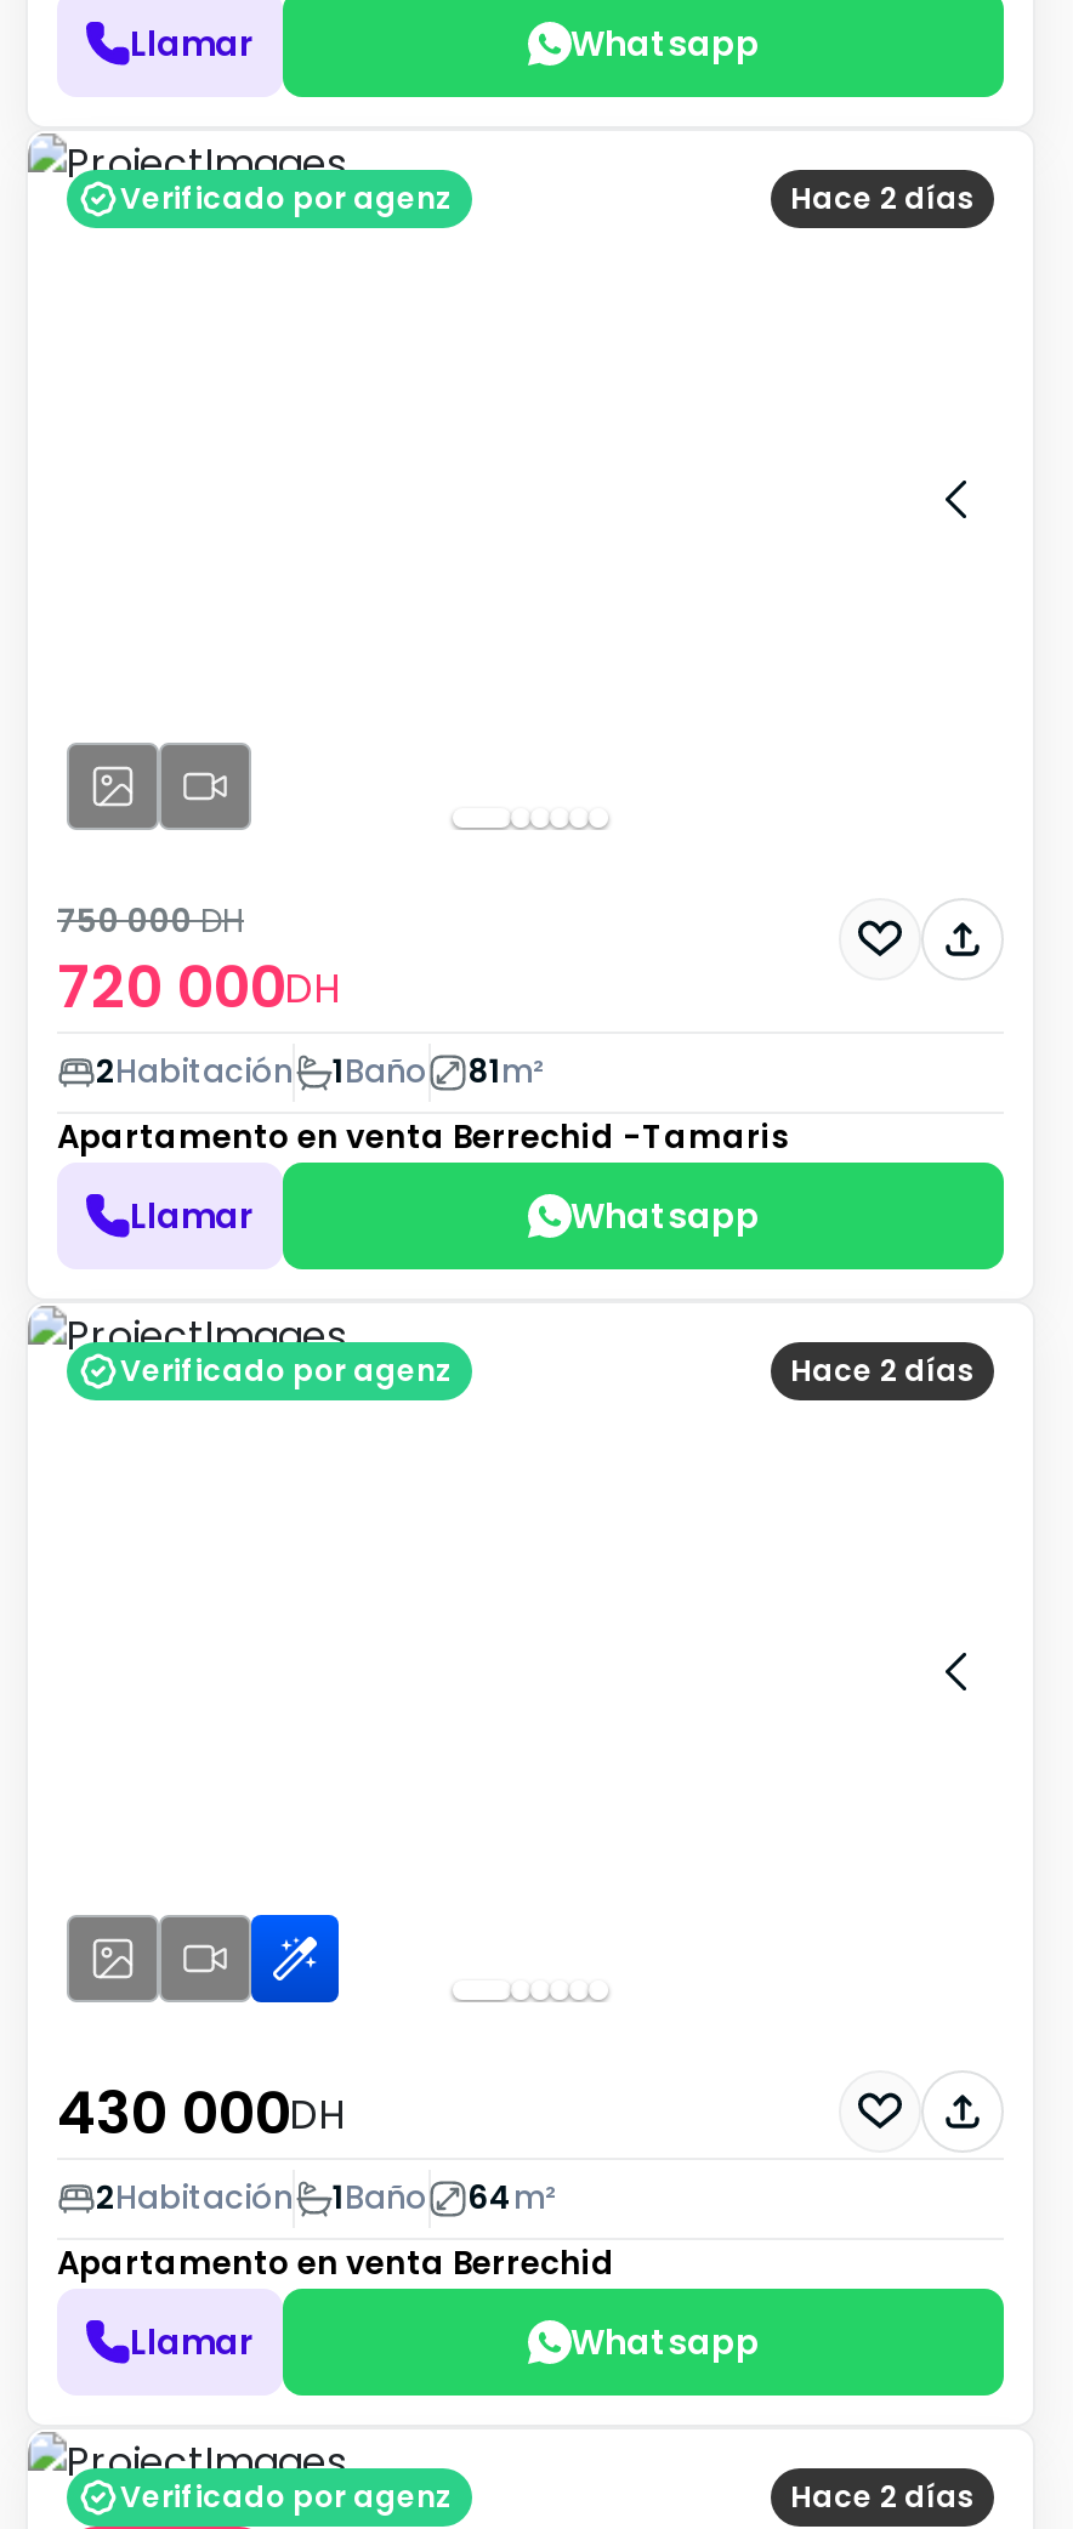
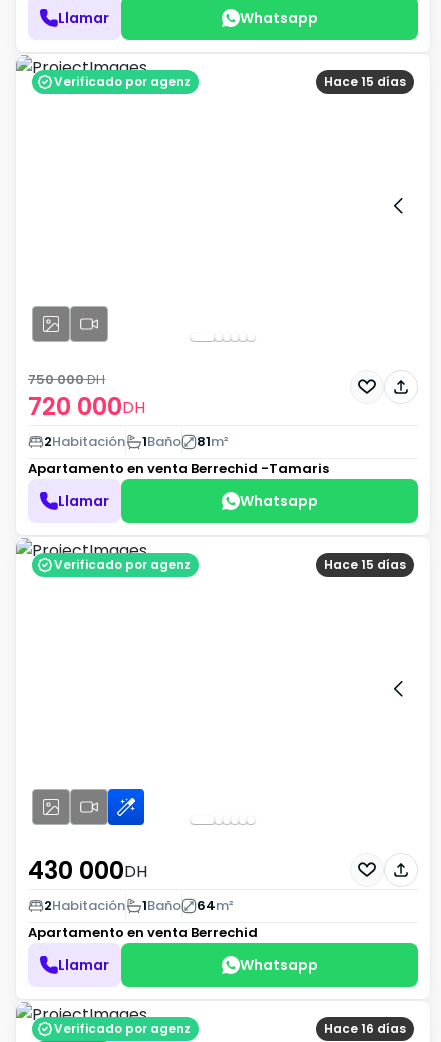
- Hace 2 días
+ Hace 15 días

- Hace 2 días
+ Hace 15 días

- Hace 2 días
+ Hace 16 días
